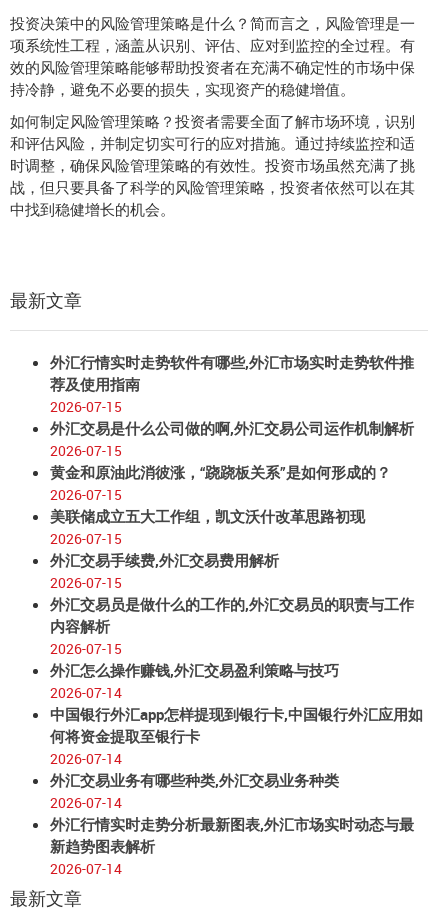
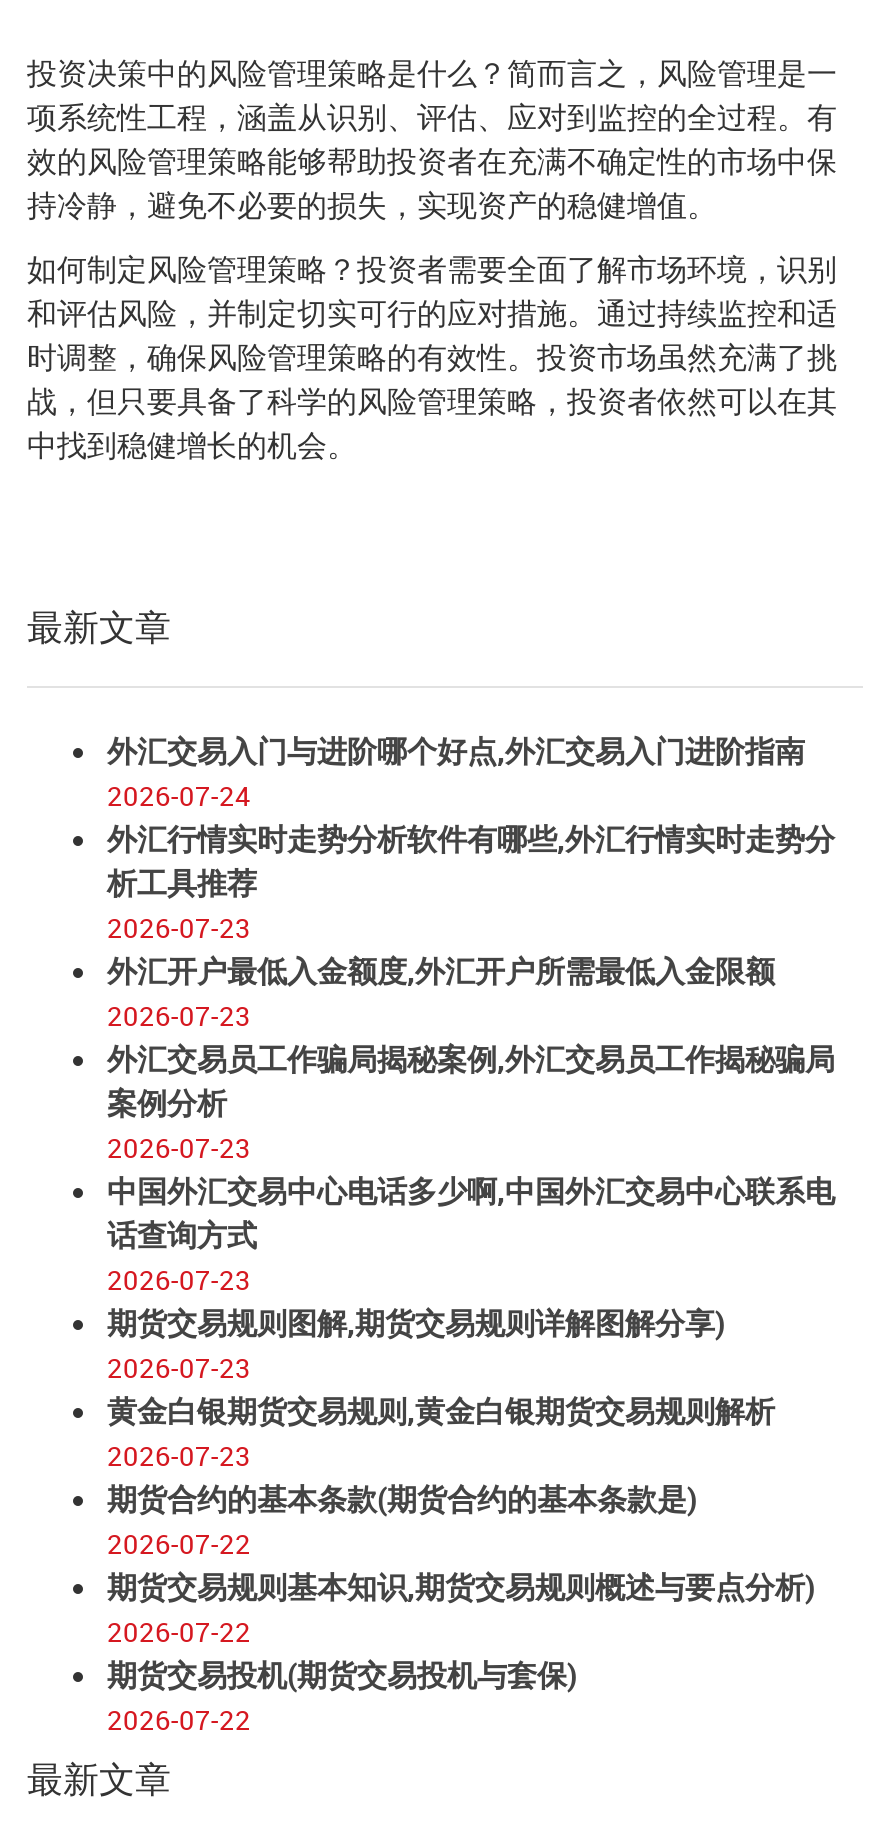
- 外汇行情实时走势软件有哪些,外汇市场实时走势软件推
- 荐及使用指南
- 2026-07-15
- 外汇交易是什么公司做的啊,外汇交易公司运作机制解析
- 2026-07-15
- 黄金和原油此消彼涨，“跷跷板关系”是如何形成的？
- 2026-07-15
- 美联储成立五大工作组，凯文沃什改革思路初现
- 2026-07-15
- 外汇交易手续费,外汇交易费用解析
- 2026-07-15
- 外汇交易员是做什么的工作的,外汇交易员的职责与工作
- 内容解析
- 2026-07-15
- 外汇怎么操作赚钱,外汇交易盈利策略与技巧
- 2026-07-14
- 中国银行外汇app怎样提现到银行卡,中国银行外汇应用如
- 何将资金提取至银行卡
- 2026-07-14
- 外汇交易业务有哪些种类,外汇交易业务种类
- 2026-07-14
- 外汇行情实时走势分析最新图表,外汇市场实时动态与最
- 新趋势图表解析
- 2026-07-14
+ 外汇交易入门与进阶哪个好点,外汇交易入门进阶指南
+ 2026-07-24
+ 外汇行情实时走势分析软件有哪些,外汇行情实时走势分
+ 析工具推荐
+ 2026-07-23
+ 外汇开户最低入金额度,外汇开户所需最低入金限额
+ 2026-07-23
+ 外汇交易员工作骗局揭秘案例,外汇交易员工作揭秘骗局
+ 案例分析
+ 2026-07-23
+ 中国外汇交易中心电话多少啊,中国外汇交易中心联系电
+ 话查询方式
+ 2026-07-23
+ 期货交易规则图解,期货交易规则详解图解分享)
+ 2026-07-23
+ 黄金白银期货交易规则,黄金白银期货交易规则解析
+ 2026-07-23
+ 期货合约的基本条款(期货合约的基本条款是)
+ 2026-07-22
+ 期货交易规则基本知识,期货交易规则概述与要点分析)
+ 2026-07-22
+ 期货交易投机(期货交易投机与套保)
+ 2026-07-22
